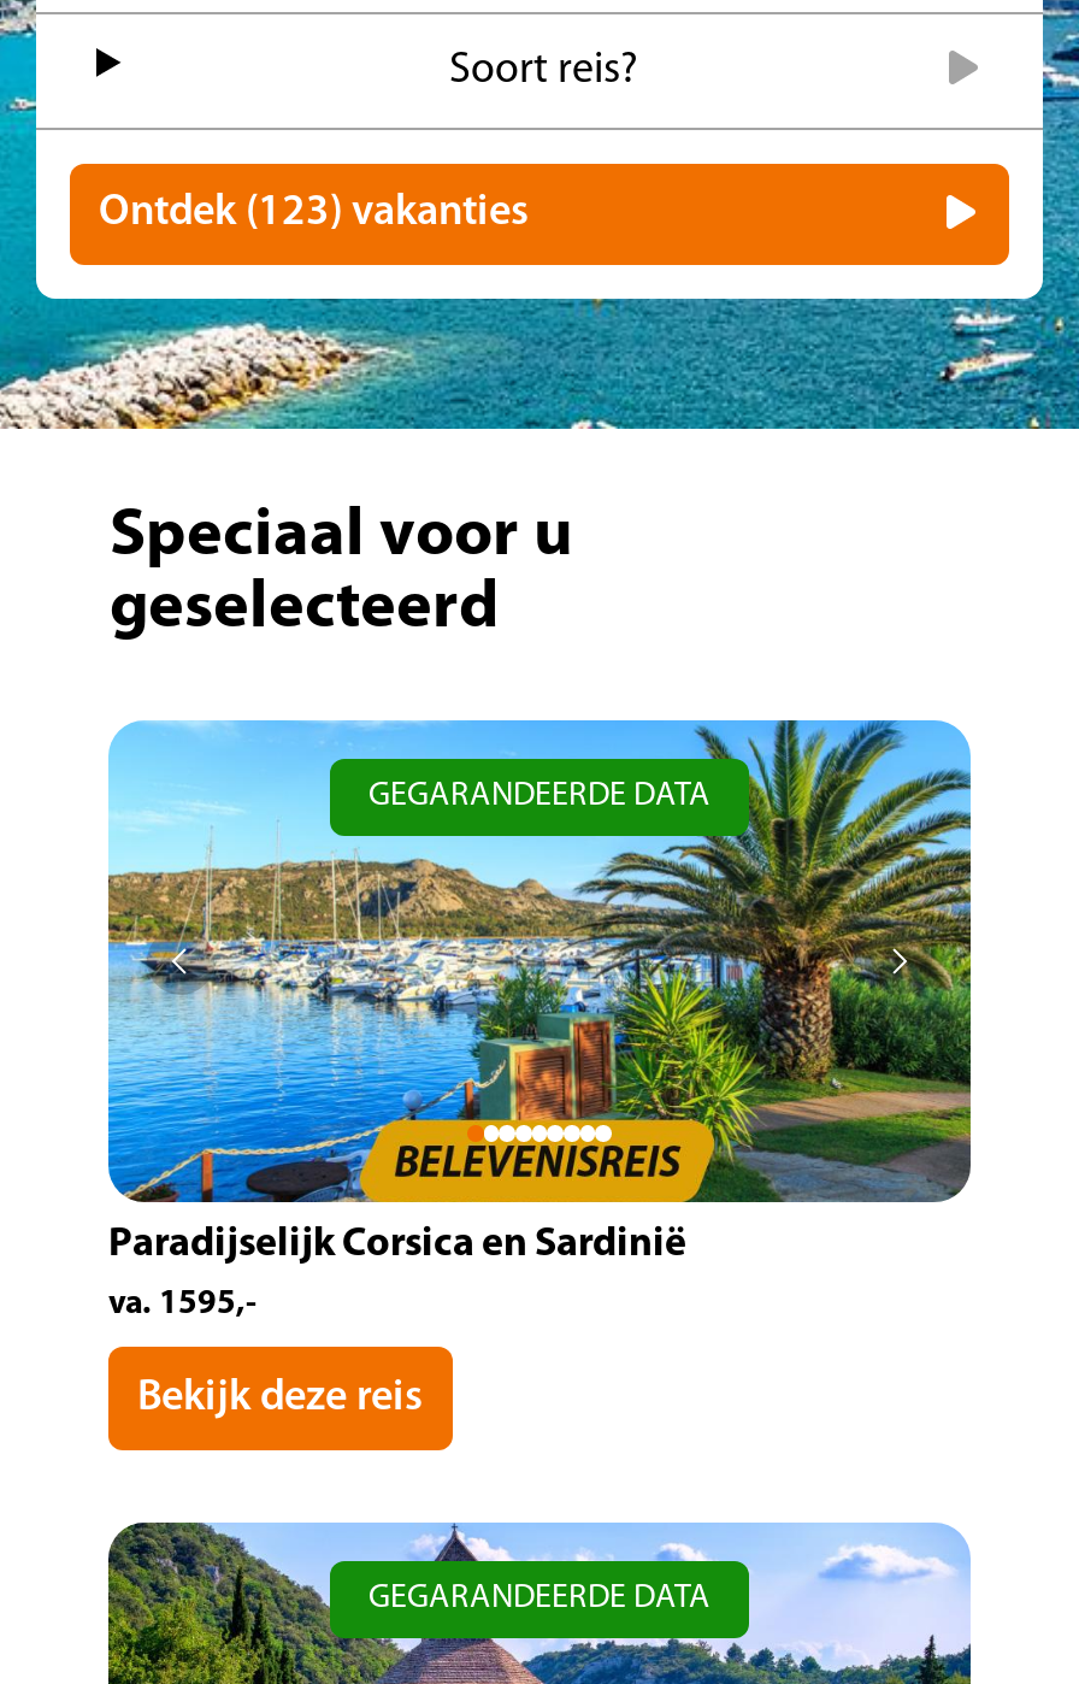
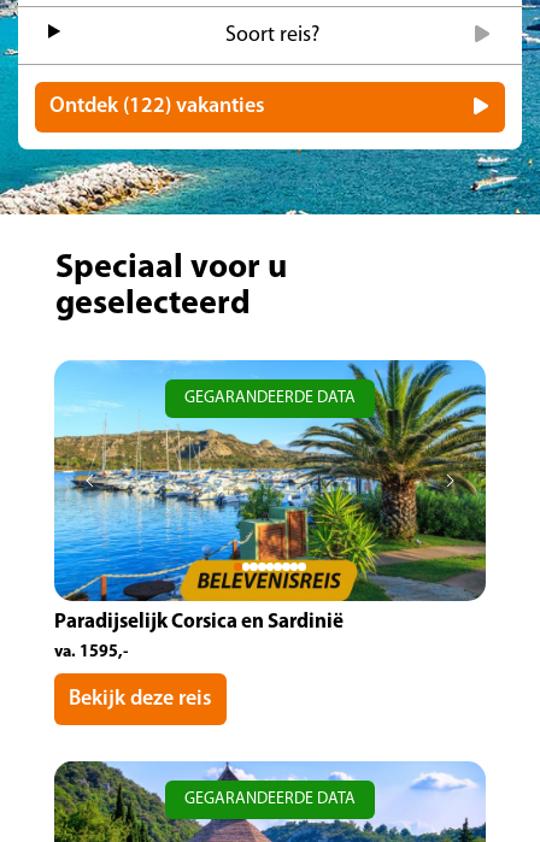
- Ontdek (123) vakanties
+ Ontdek (122) vakanties
